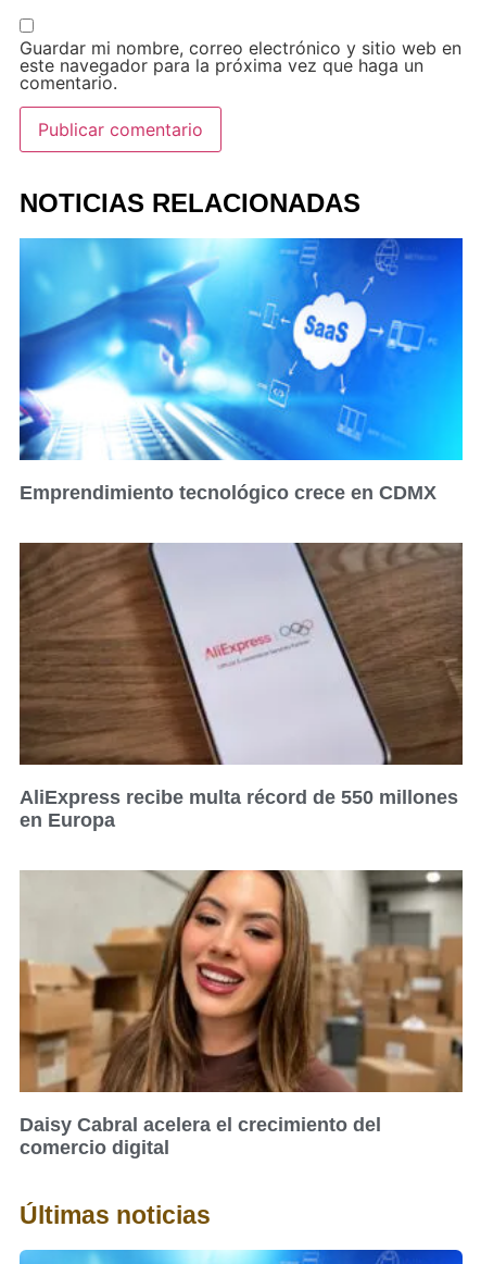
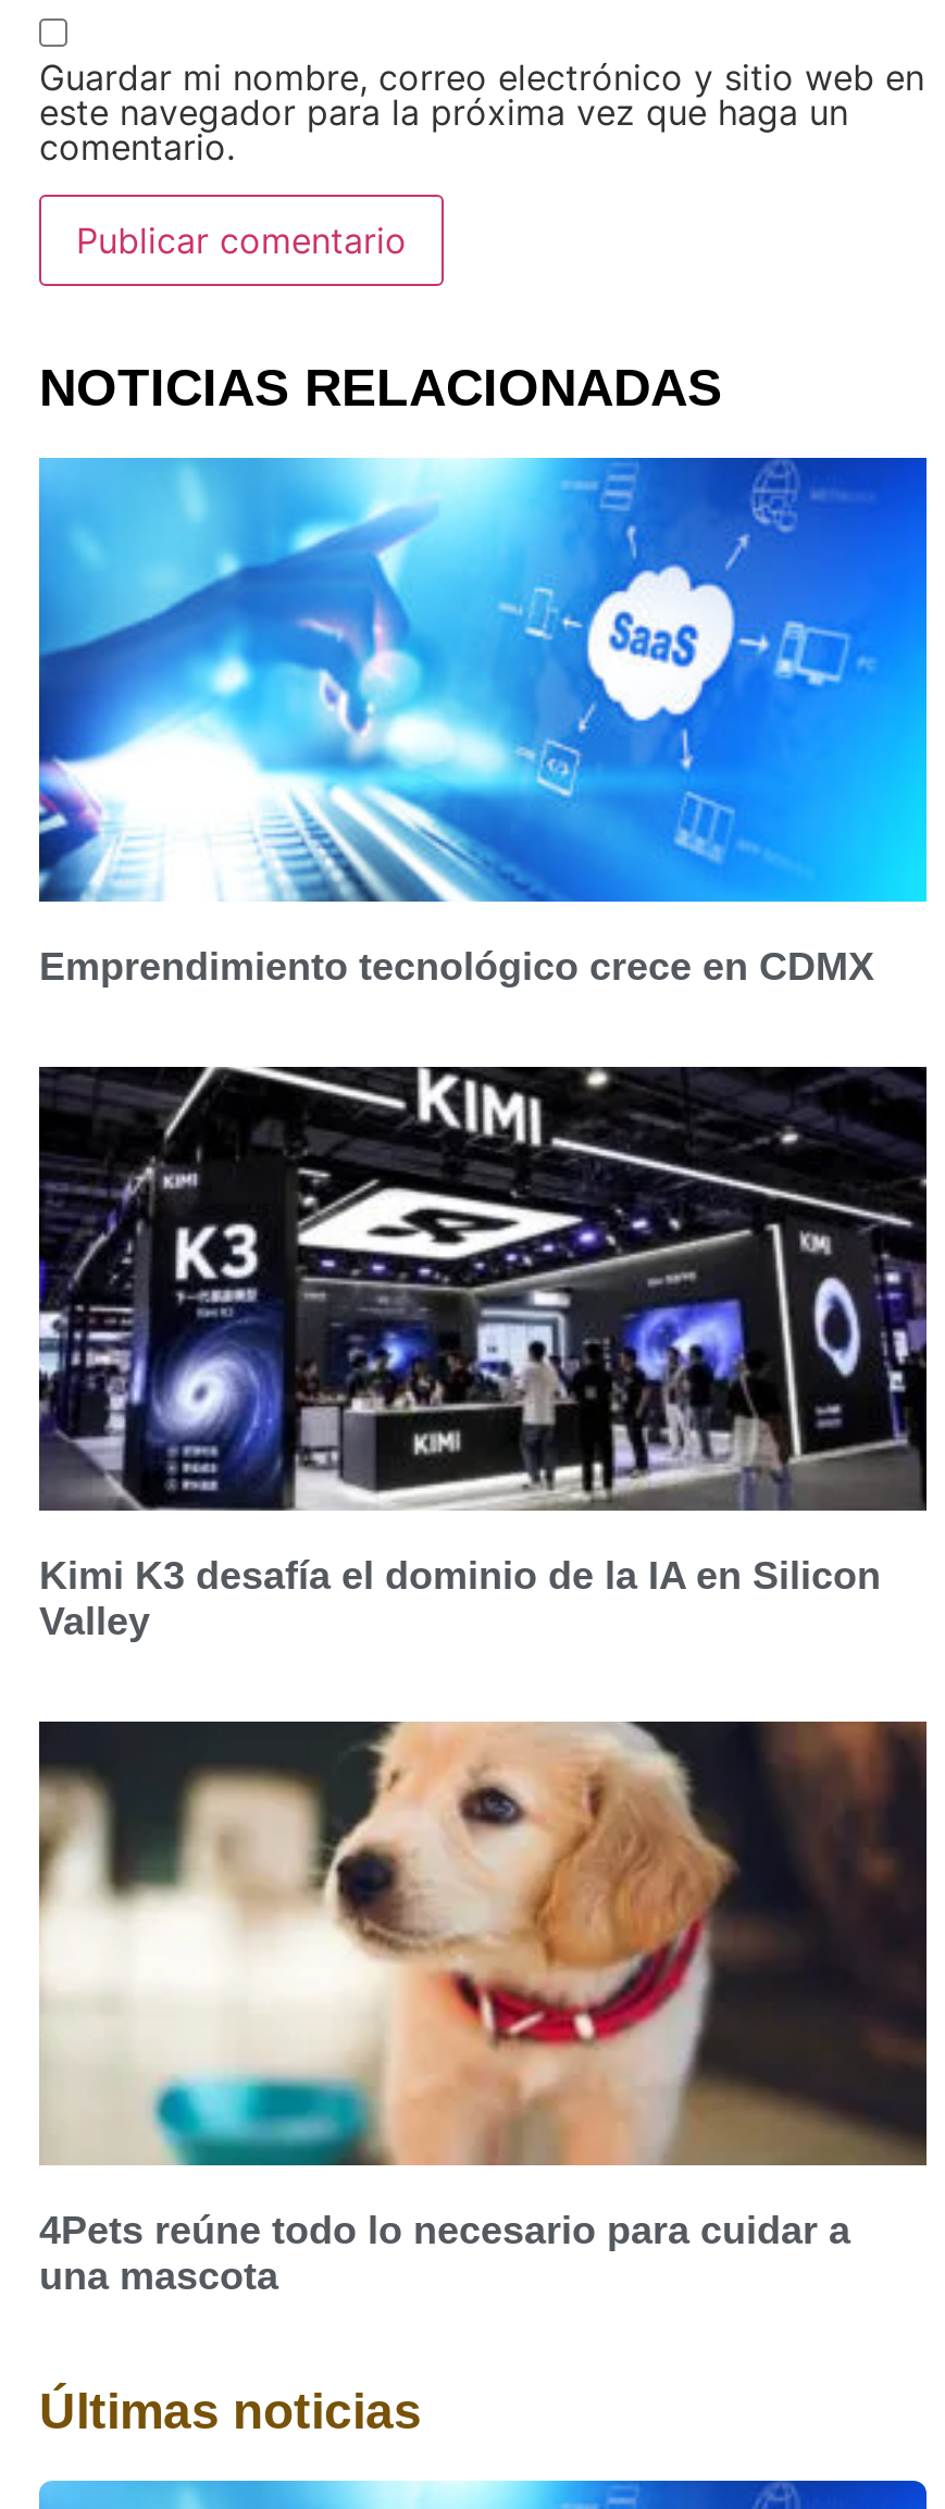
- [image]
- AliExpress recibe multa récord de 550 millones
- en Europa
+ [image]
+ Kimi K3 desafía el dominio de la IA en Silicon
+ Valley

- [image]
- Daisy Cabral acelera el crecimiento del
- comercio digital
+ [image]
+ 4Pets reúne todo lo necesario para cuidar a
+ una mascota
